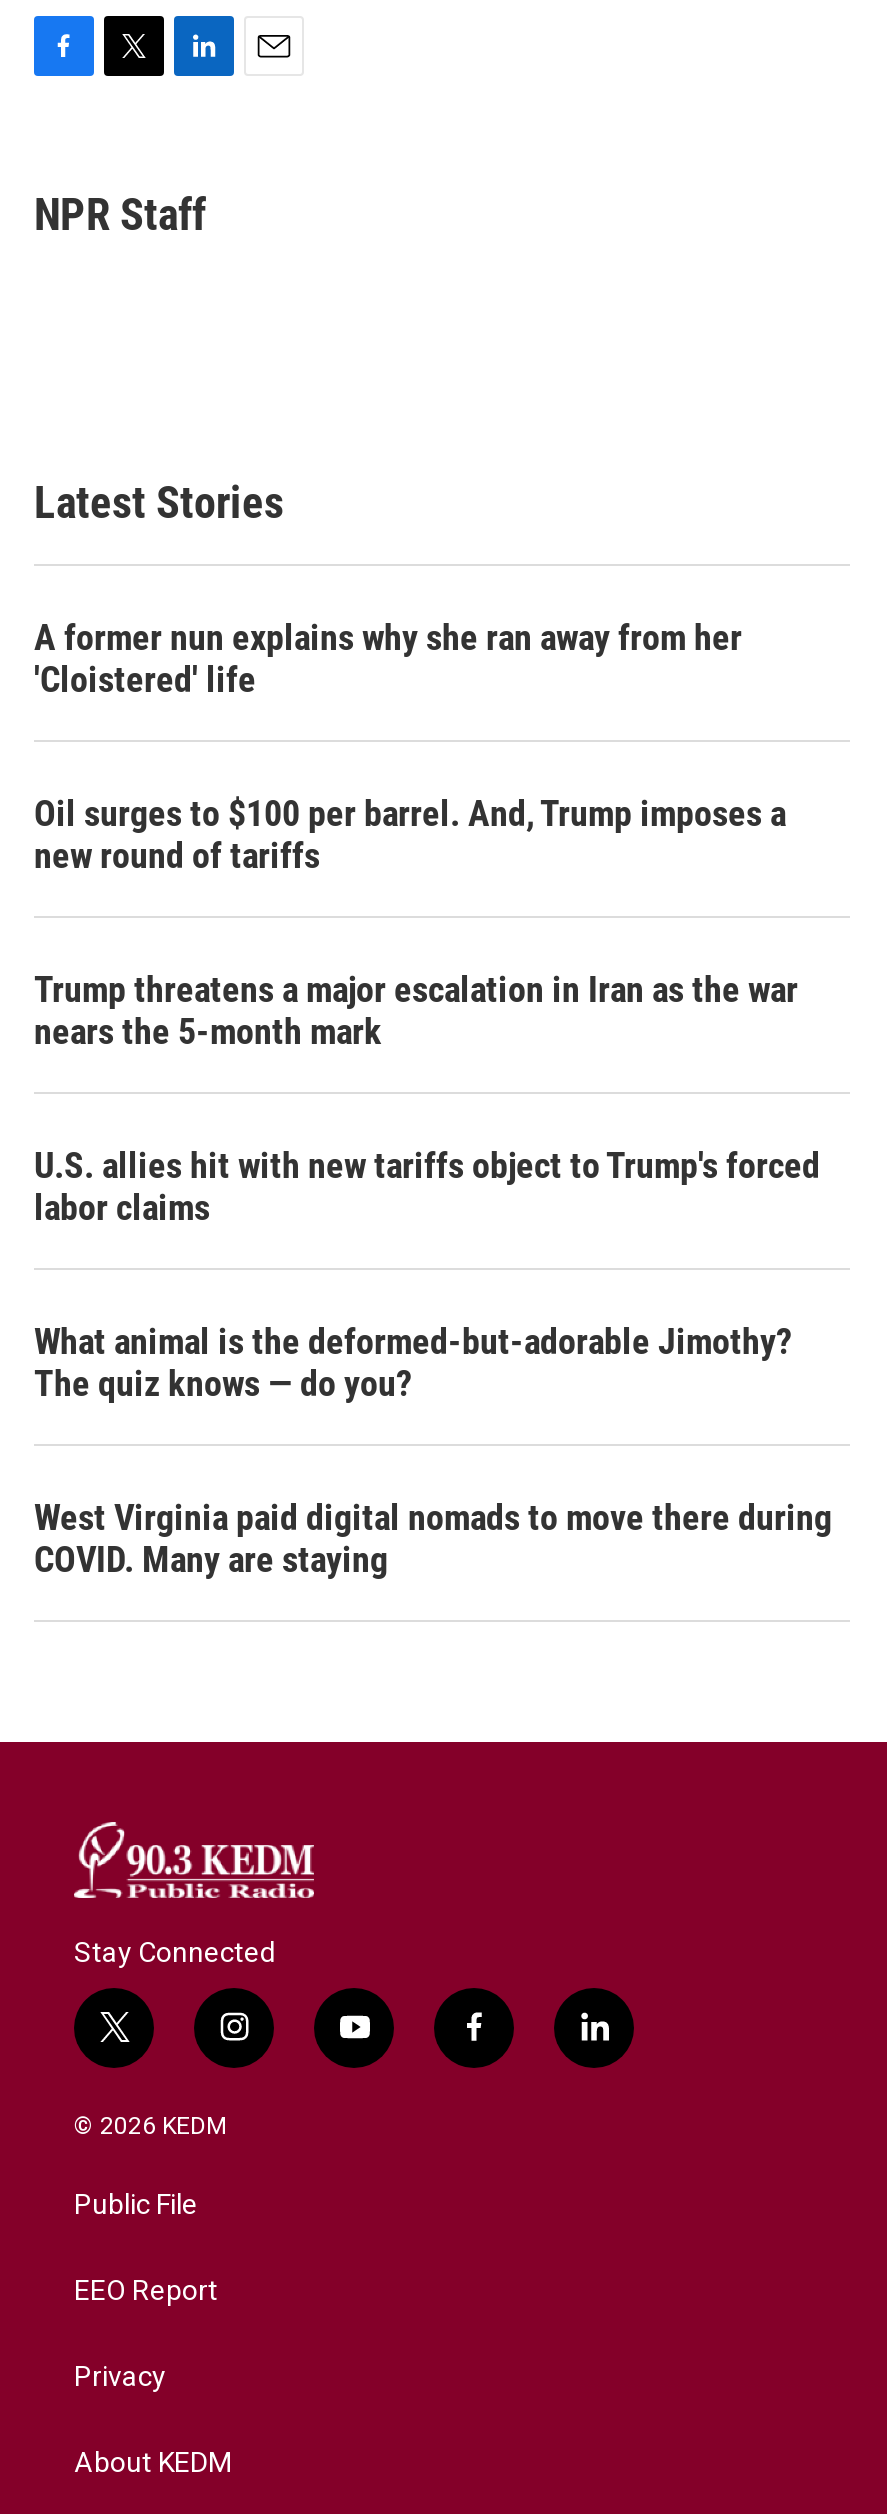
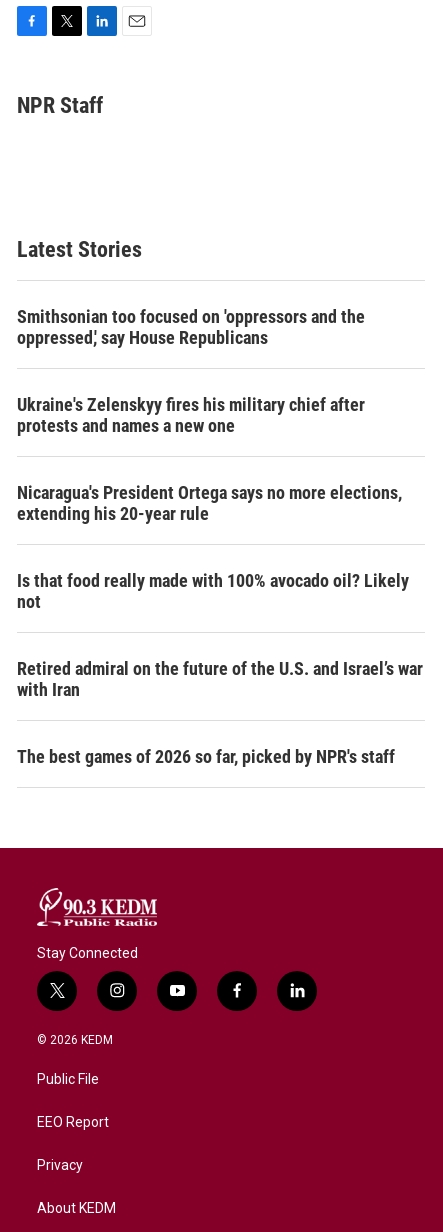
- A former nun explains why she ran away from her
- 'Cloistered' life
+ Smithsonian too focused on 'oppressors and the
+ oppressed,' say House Republicans

- Oil surges to $100 per barrel. And, Trump imposes a
- new round of tariffs
+ Ukraine's Zelenskyy fires his military chief after
+ protests and names a new one

- Trump threatens a major escalation in Iran as the war
- nears the 5-month mark
+ Nicaragua's President Ortega says no more elections,
+ extending his 20-year rule

- U.S. allies hit with new tariffs object to Trump's forced
- labor claims
+ Is that food really made with 100% avocado oil? Likely
+ not

- What animal is the deformed-but-adorable Jimothy?
- The quiz knows — do you?
+ Retired admiral on the future of the U.S. and Israel’s war
+ with Iran

- West Virginia paid digital nomads to move there during
- COVID. Many are staying
+ The best games of 2026 so far, picked by NPR's staff
